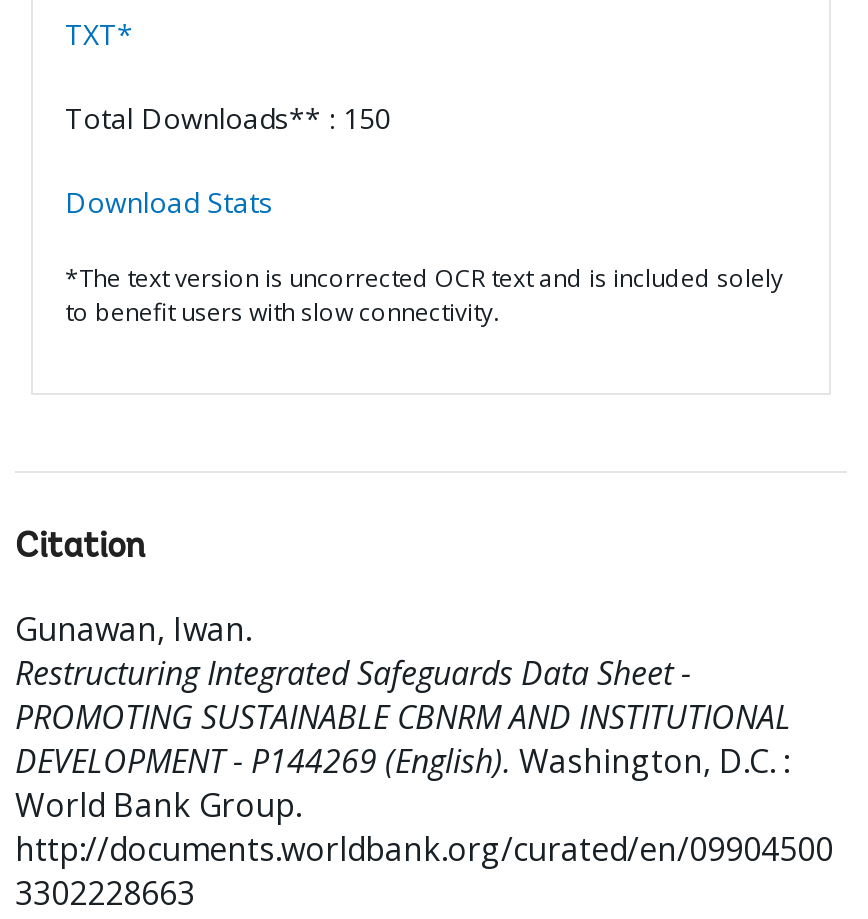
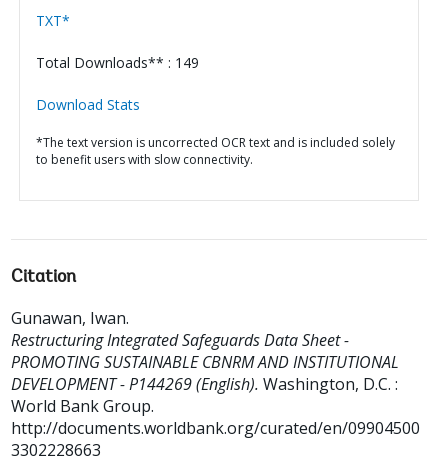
- Total Downloads** : 150
+ Total Downloads** : 149
